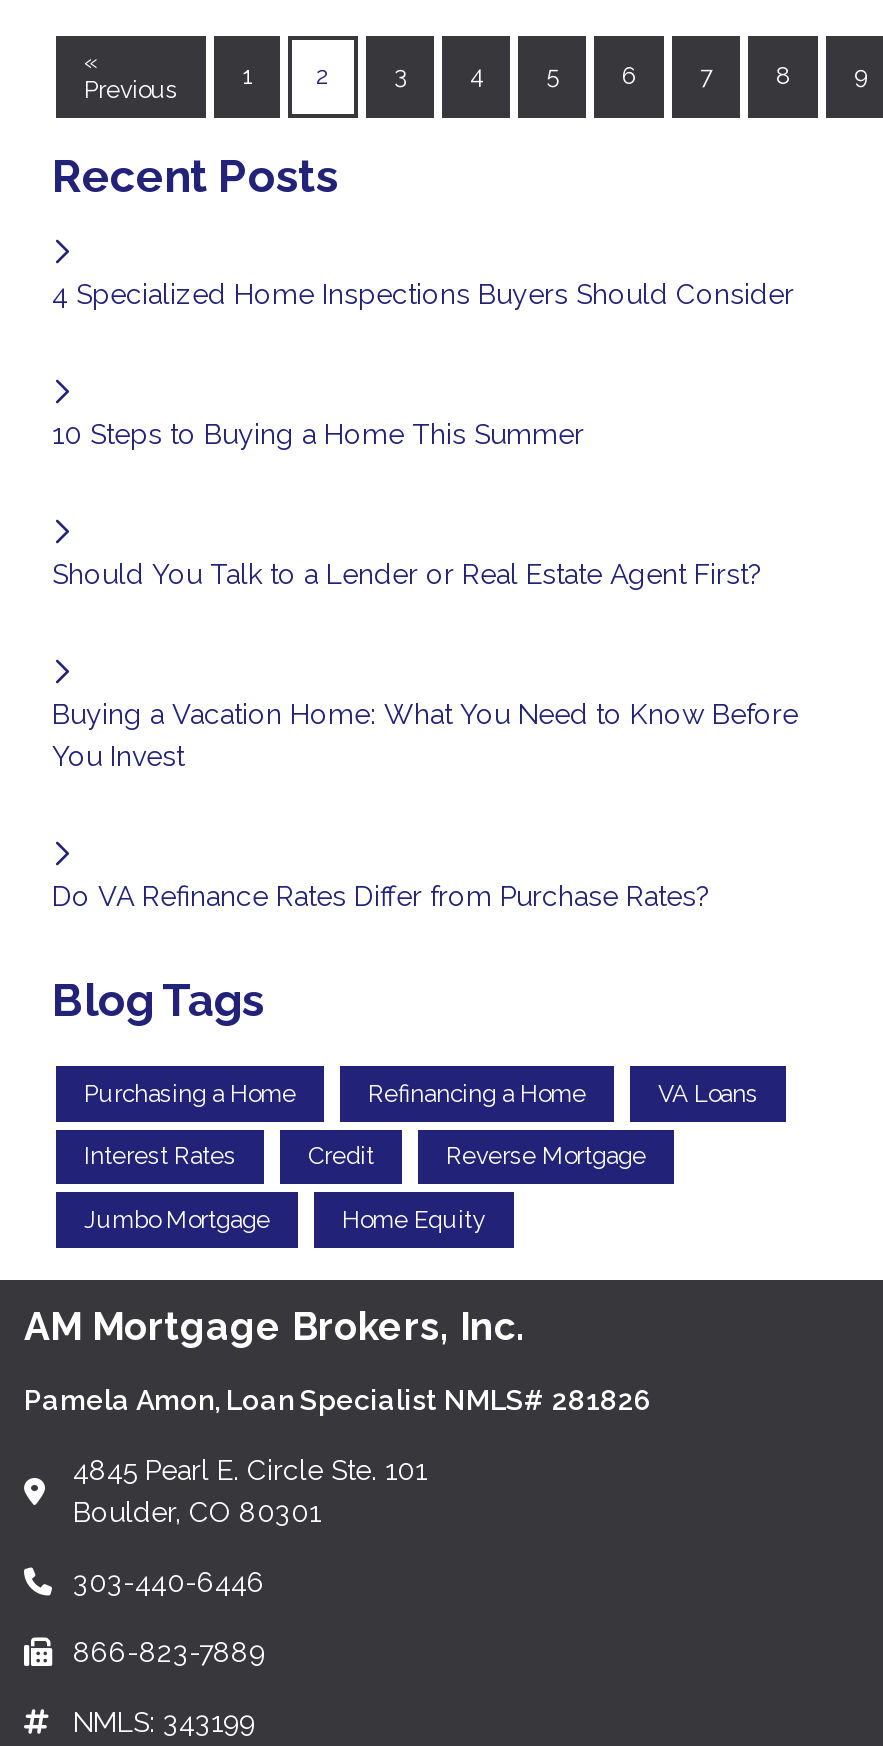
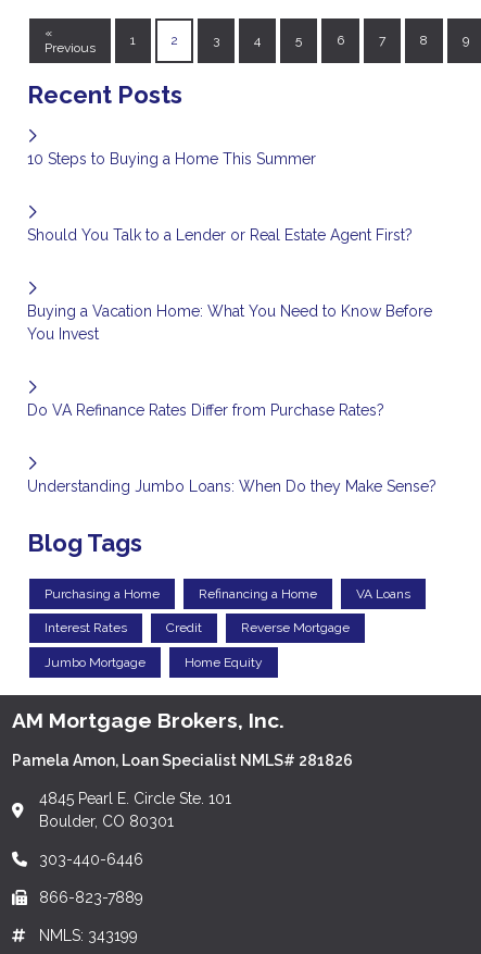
- 4 Specialized Home Inspections Buyers Should Consider

moved up: 10 Steps to Buying a Home This Summer | Should You Talk to a Lender or Real Estate Agent First? | Buying a Vacation Home: What You Need to Know Before | You Invest | Do VA Refinance Rates Differ from Purchase Rates?

+ Understanding Jumbo Loans: When Do they Make Sense?
